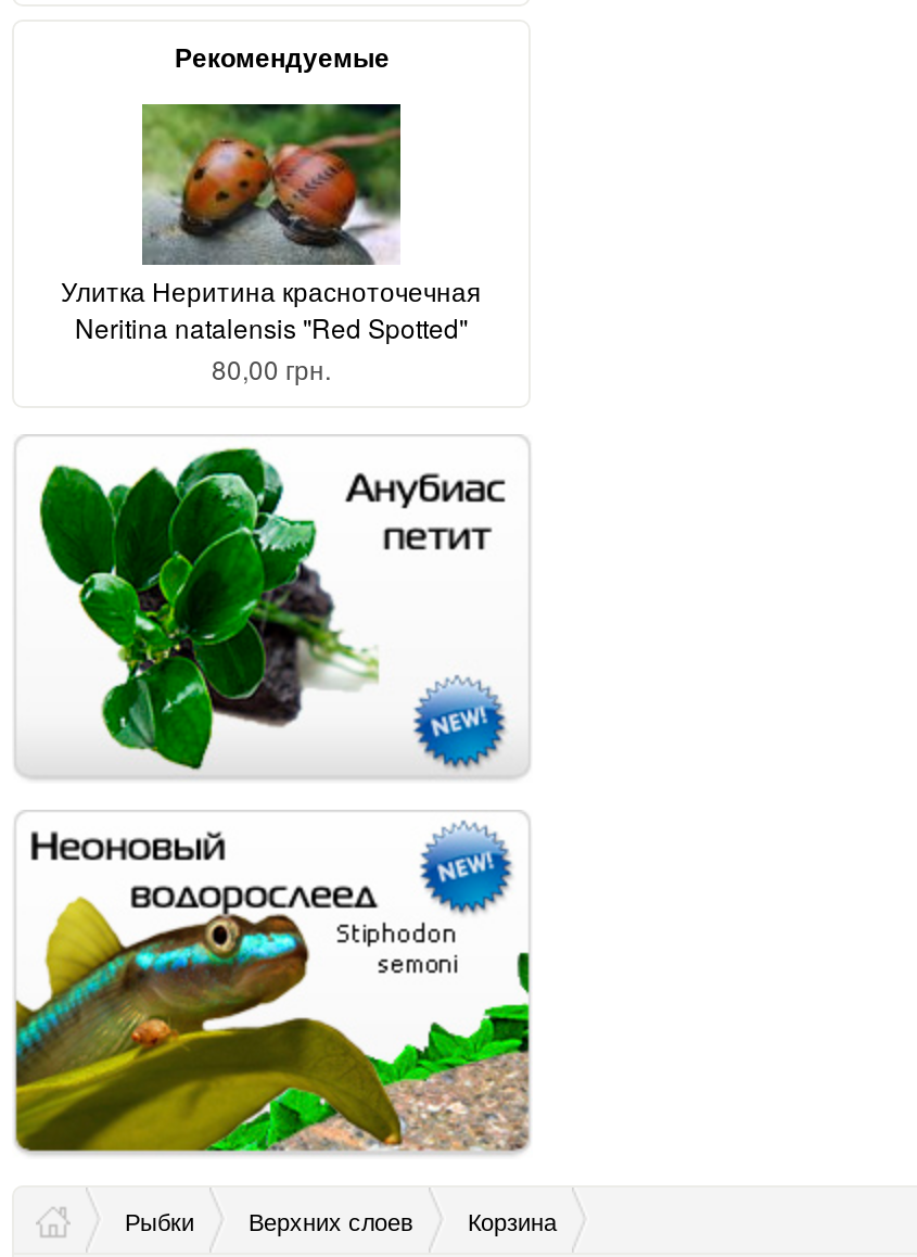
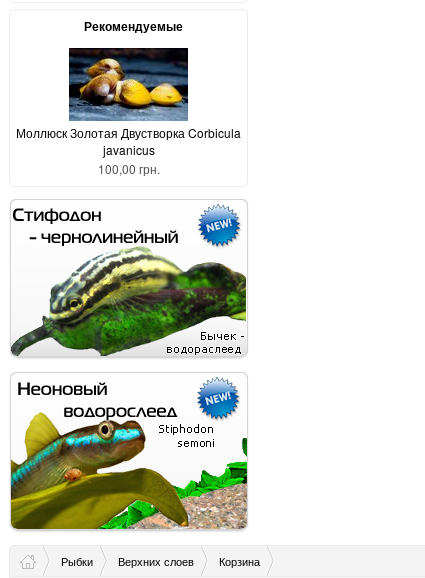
- [image]
- Улитка Неритина красноточечная
- Neritina natalensis "Red Spotted"
- 80,00 грн.
+ [image]
+ Моллюск Золотая Двустворка Corbicula
+ javanicus
+ 100,00 грн.

- [image]
+ [image]
